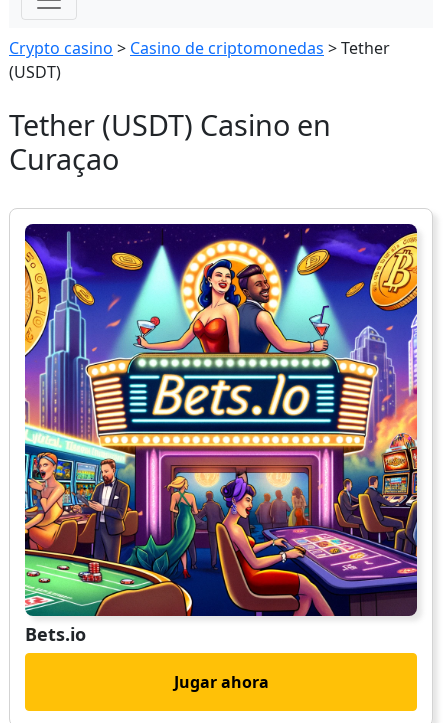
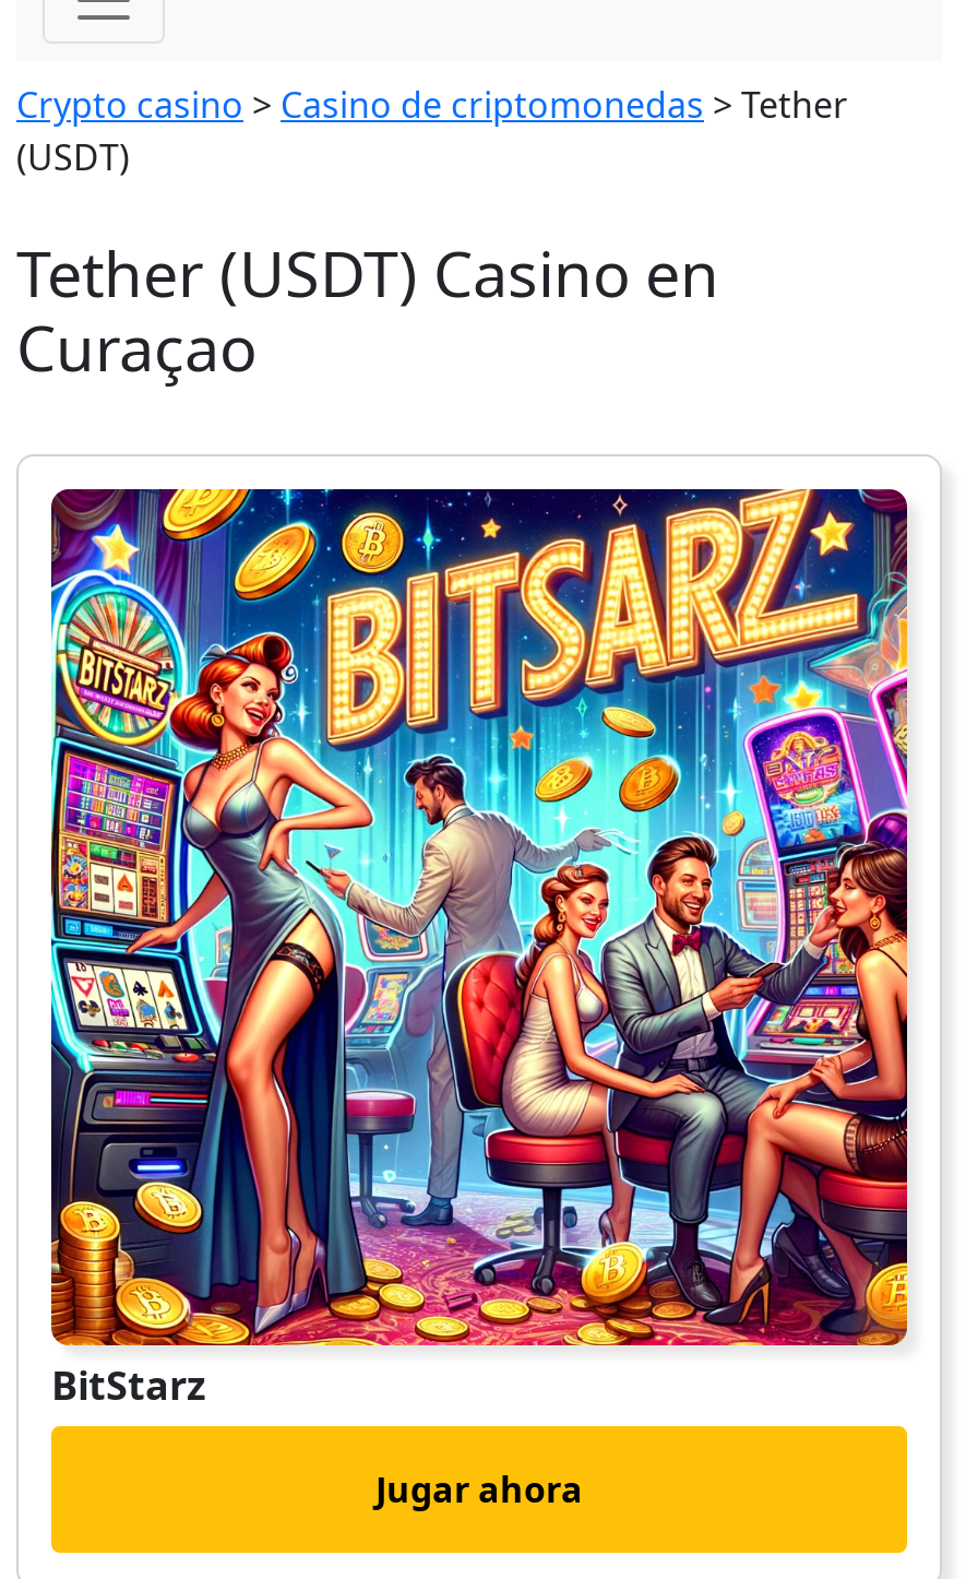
- [image]
- Bets.io
+ [image]
+ BitStarz
